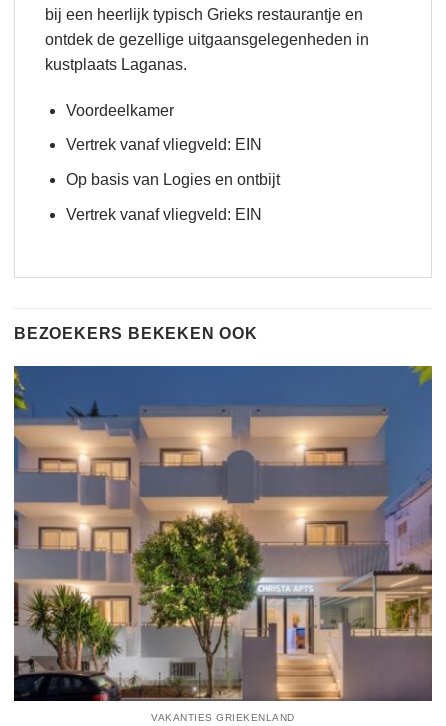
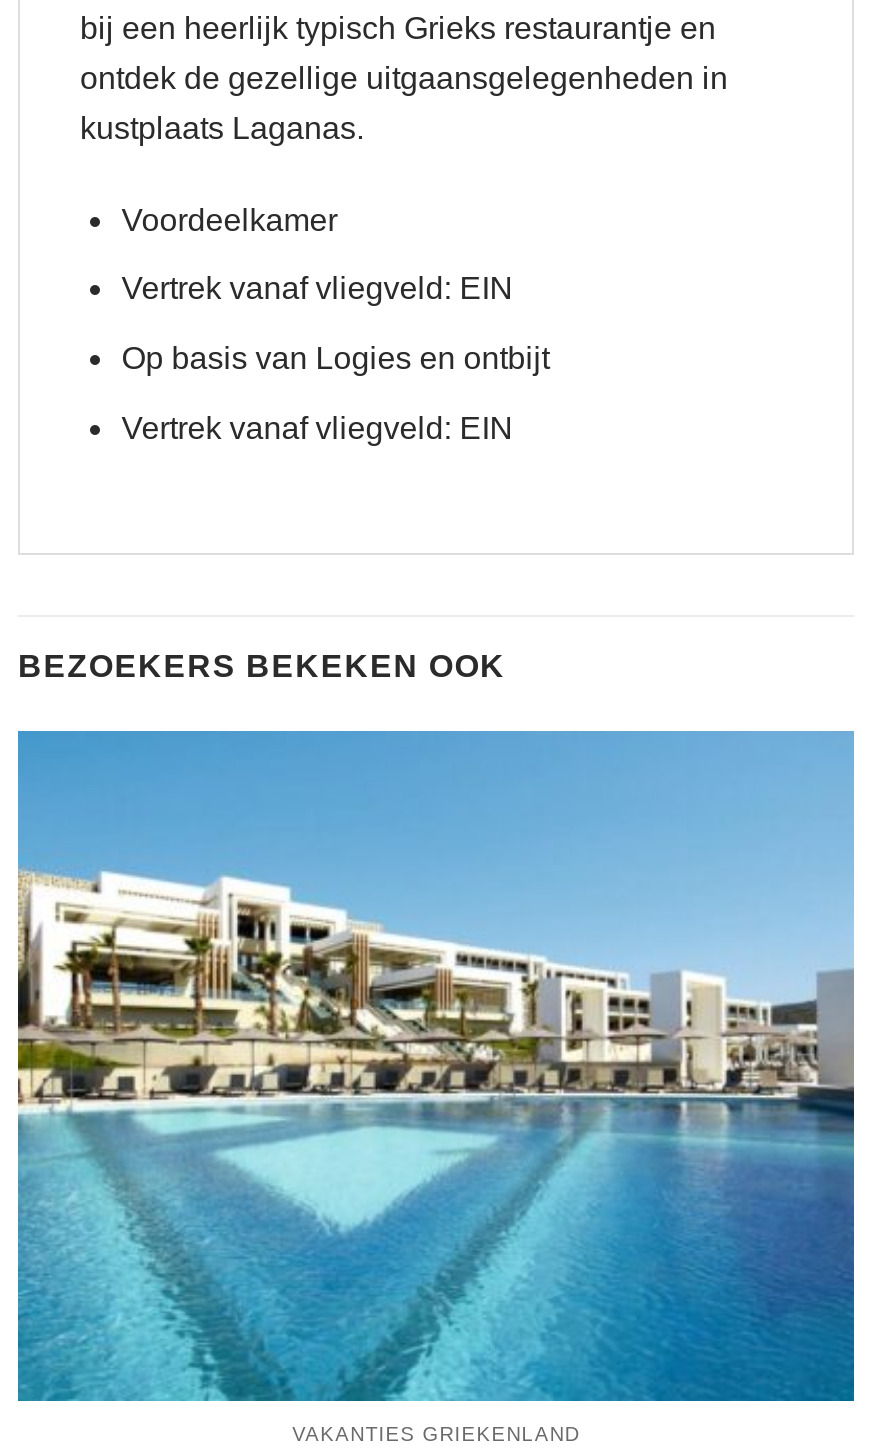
- [image]
+ [image]
